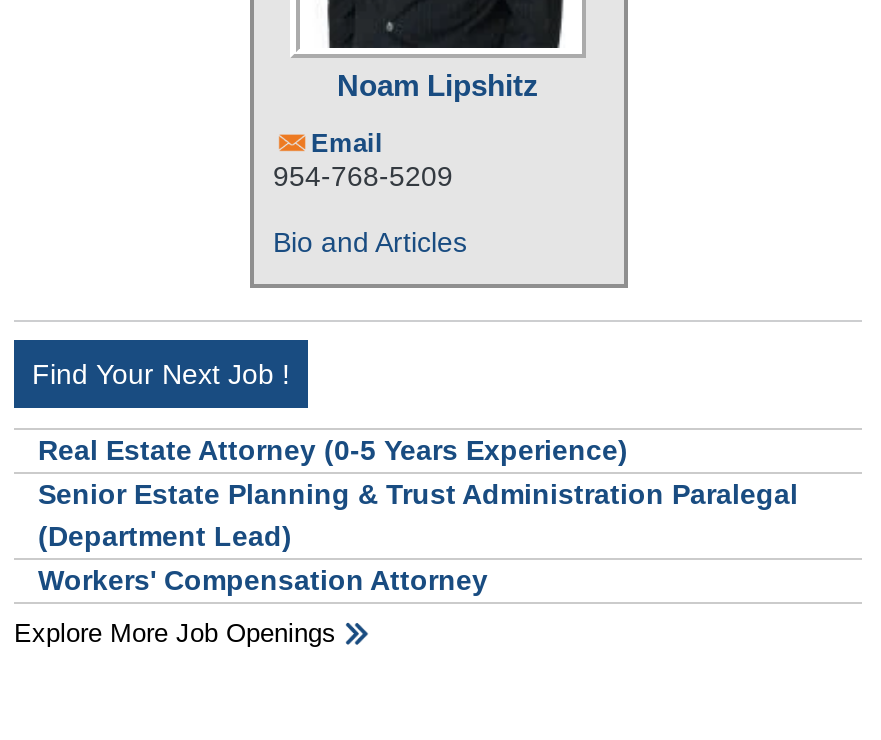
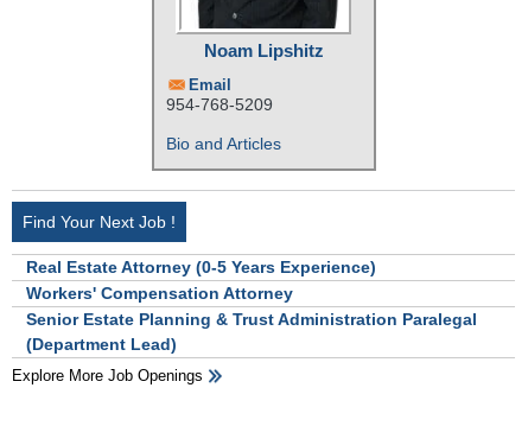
moved down: Senior Estate Planning & Trust Administration Paralegal | (Department Lead)

moved up: Workers' Compensation Attorney
